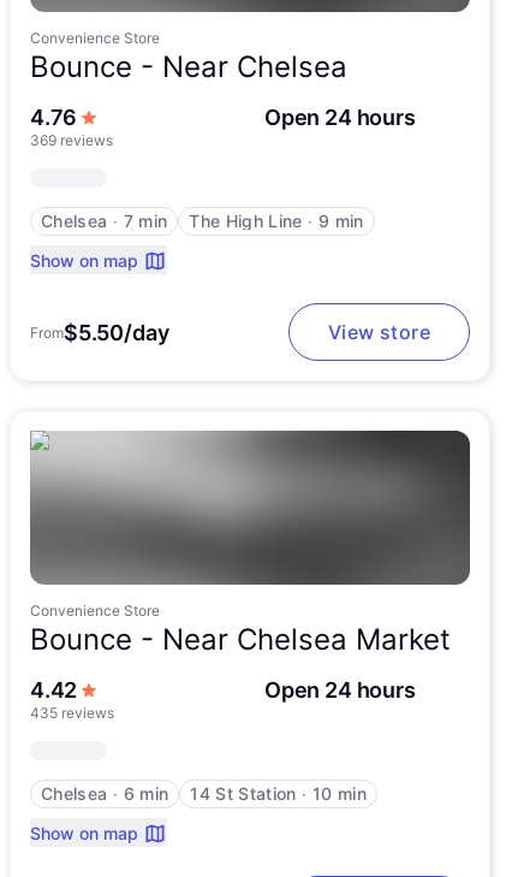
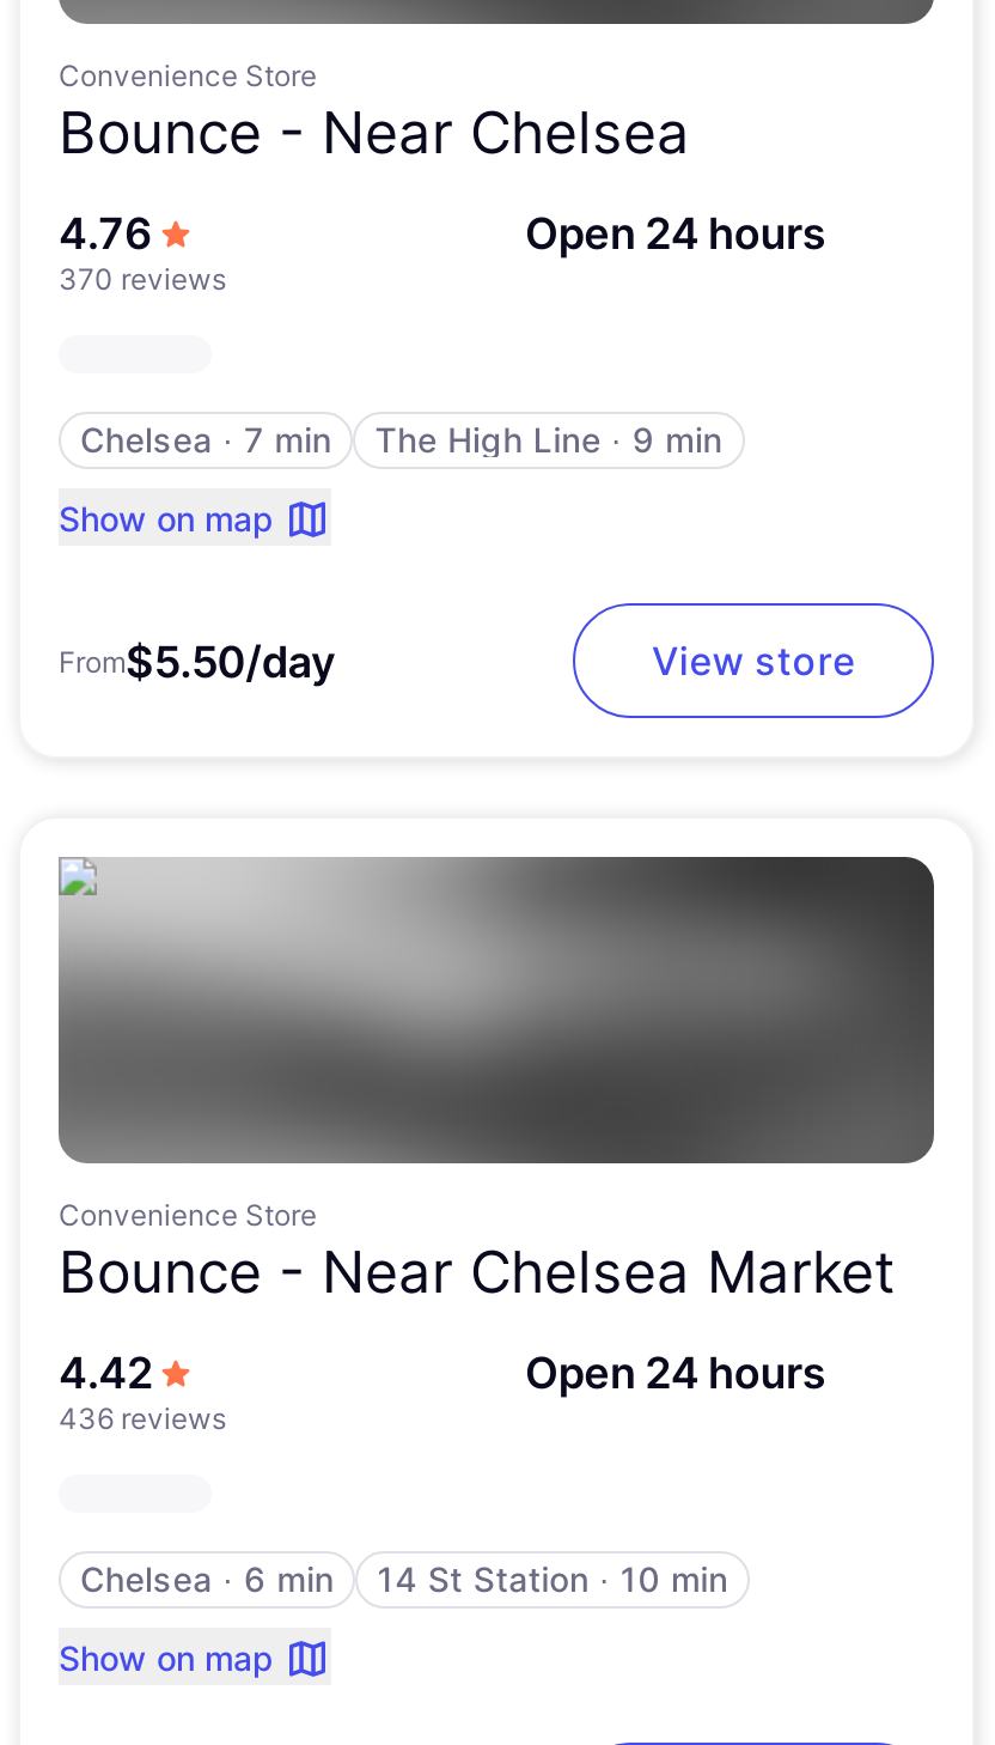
- 369 reviews
+ 370 reviews

- 435 reviews
+ 436 reviews
